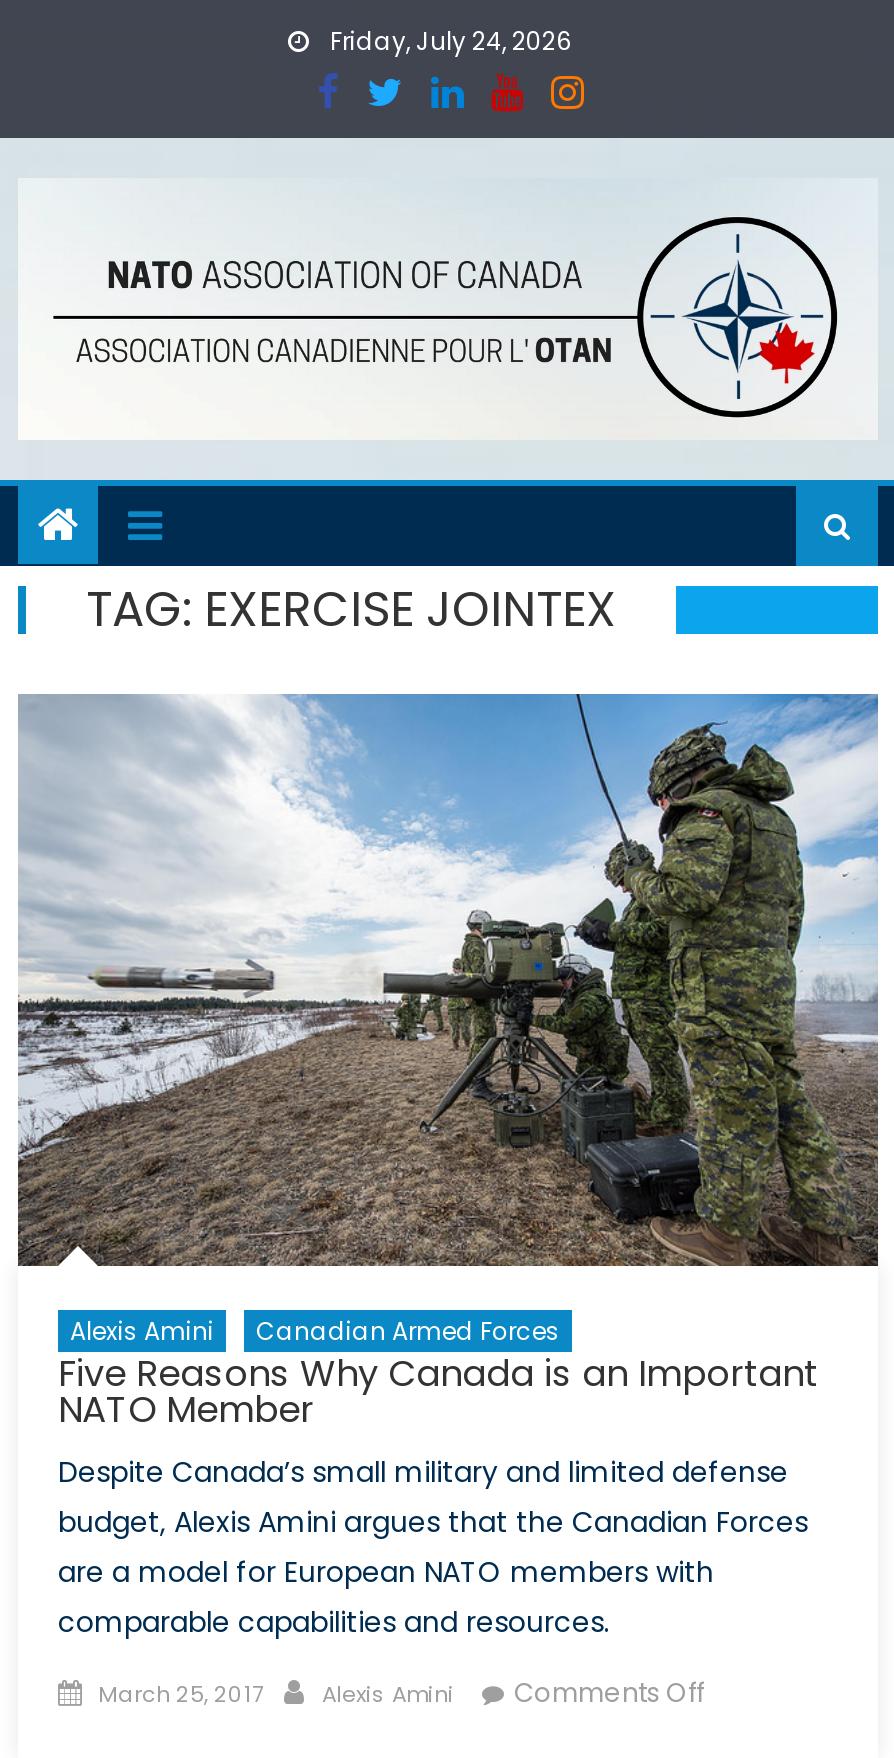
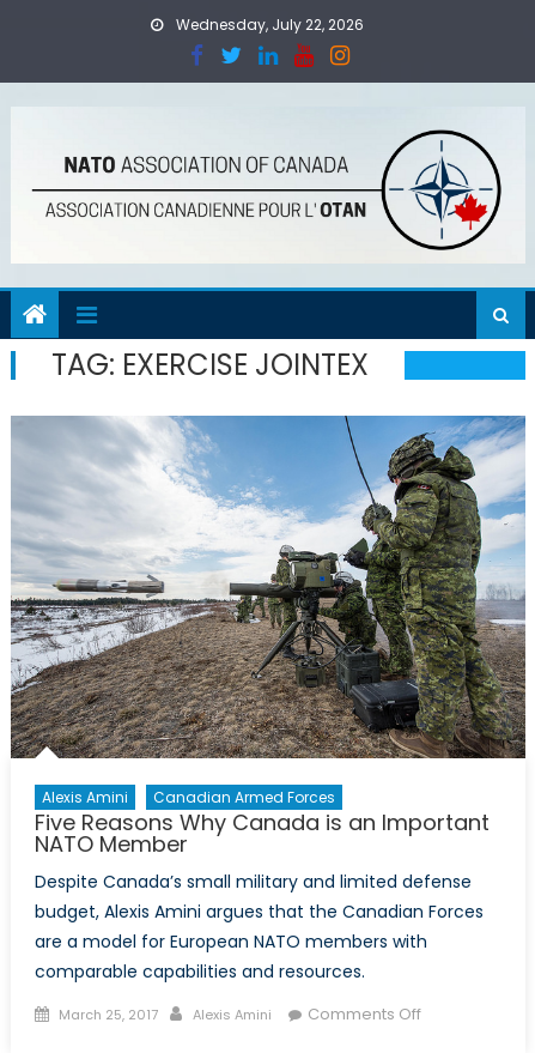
- Friday, July 24, 2026
+ Wednesday, July 22, 2026
